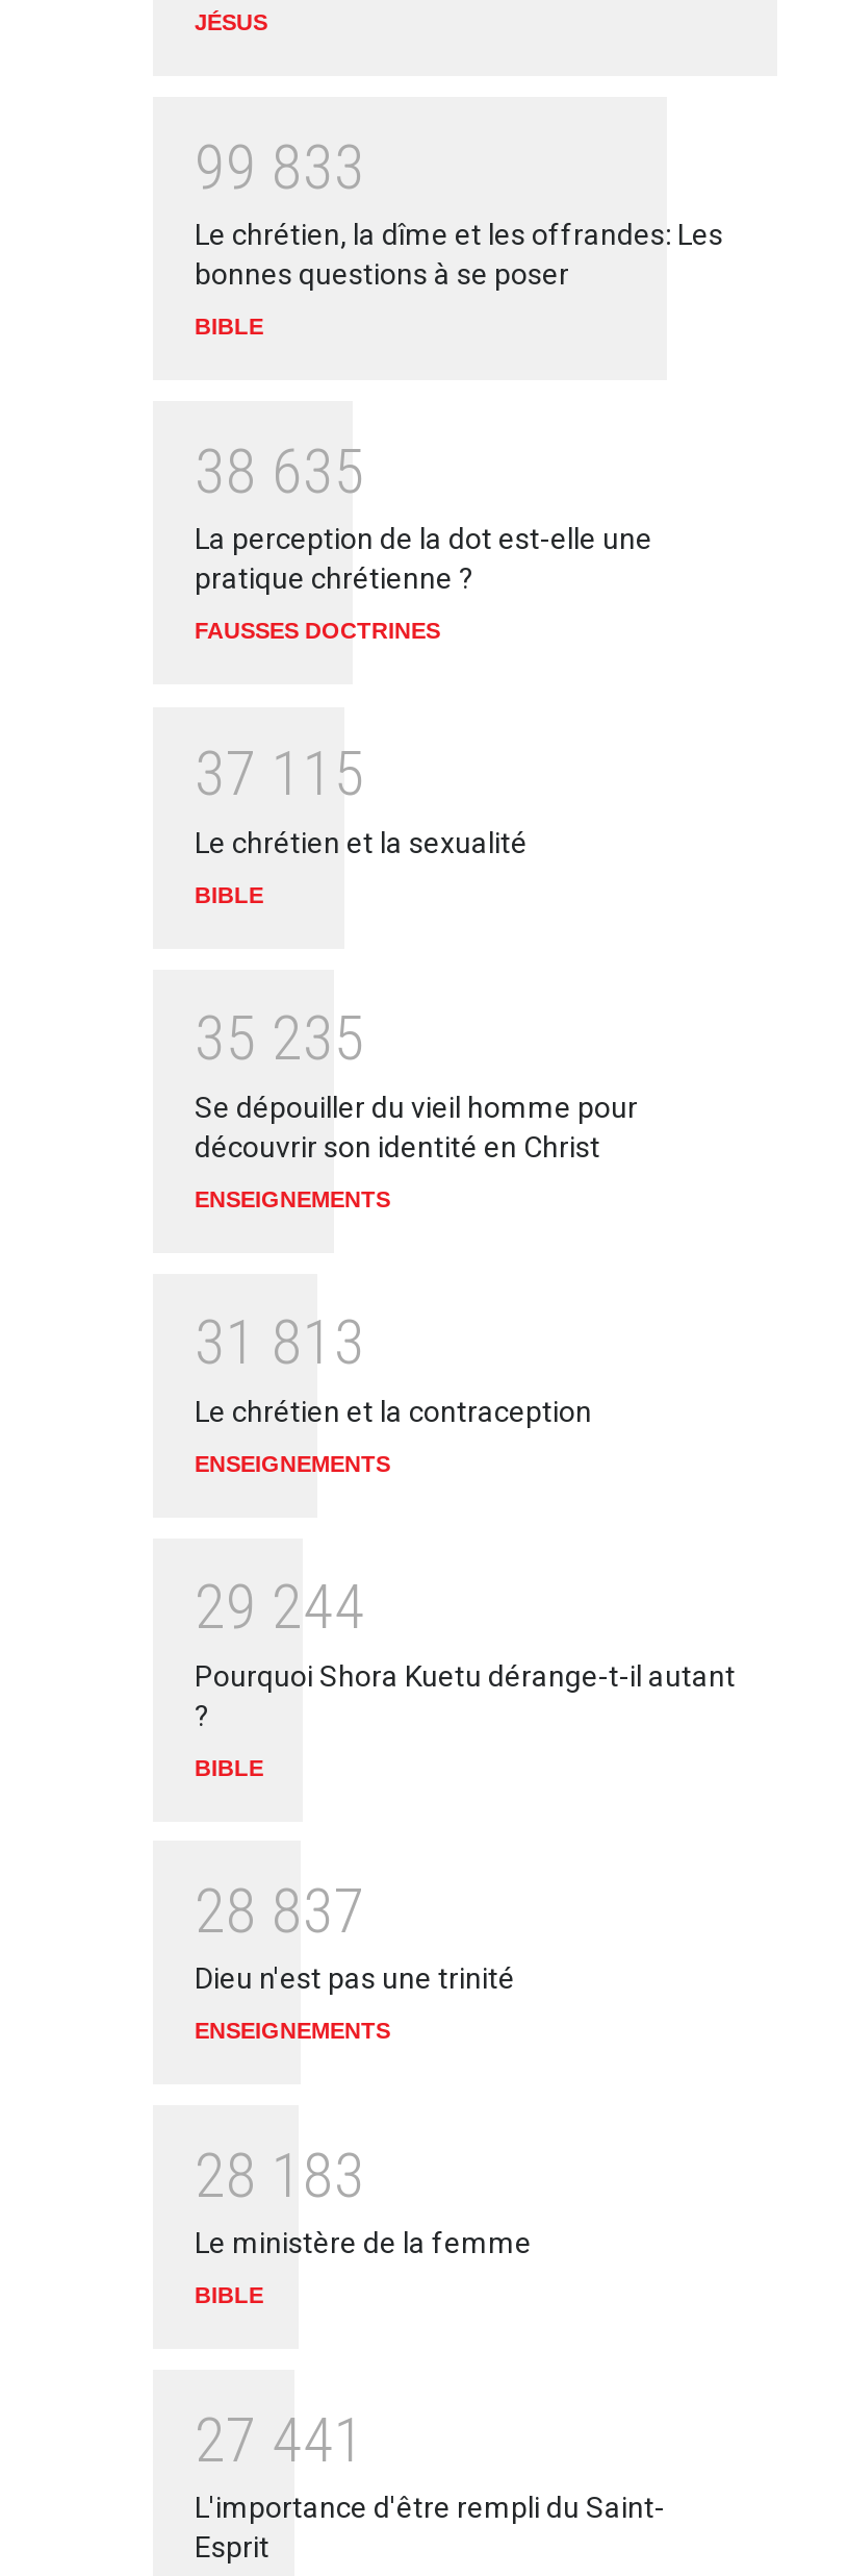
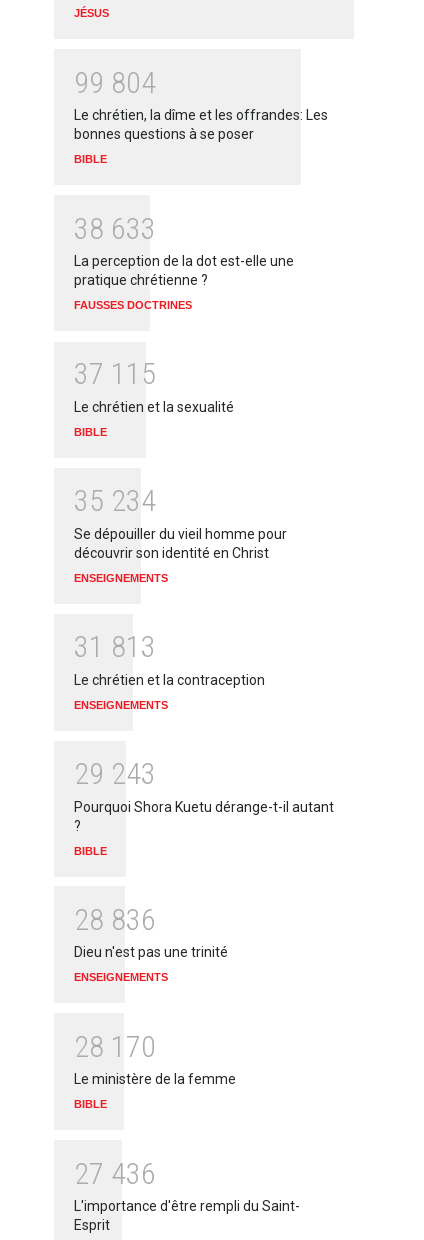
- 99 833
+ 99 804

- 38 635
+ 38 633

- 35 235
+ 35 234

- 29 244
+ 29 243

- 28 837
+ 28 836

- 28 1 83
+ 28 1 70

- 27 441
+ 27 436
